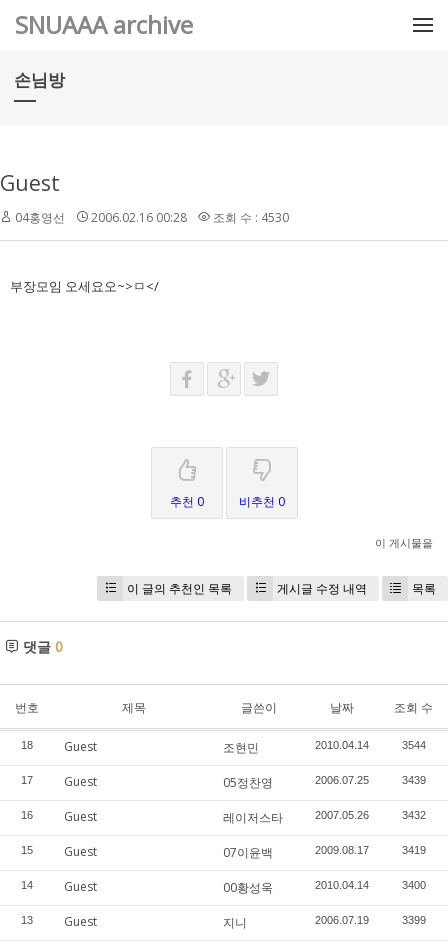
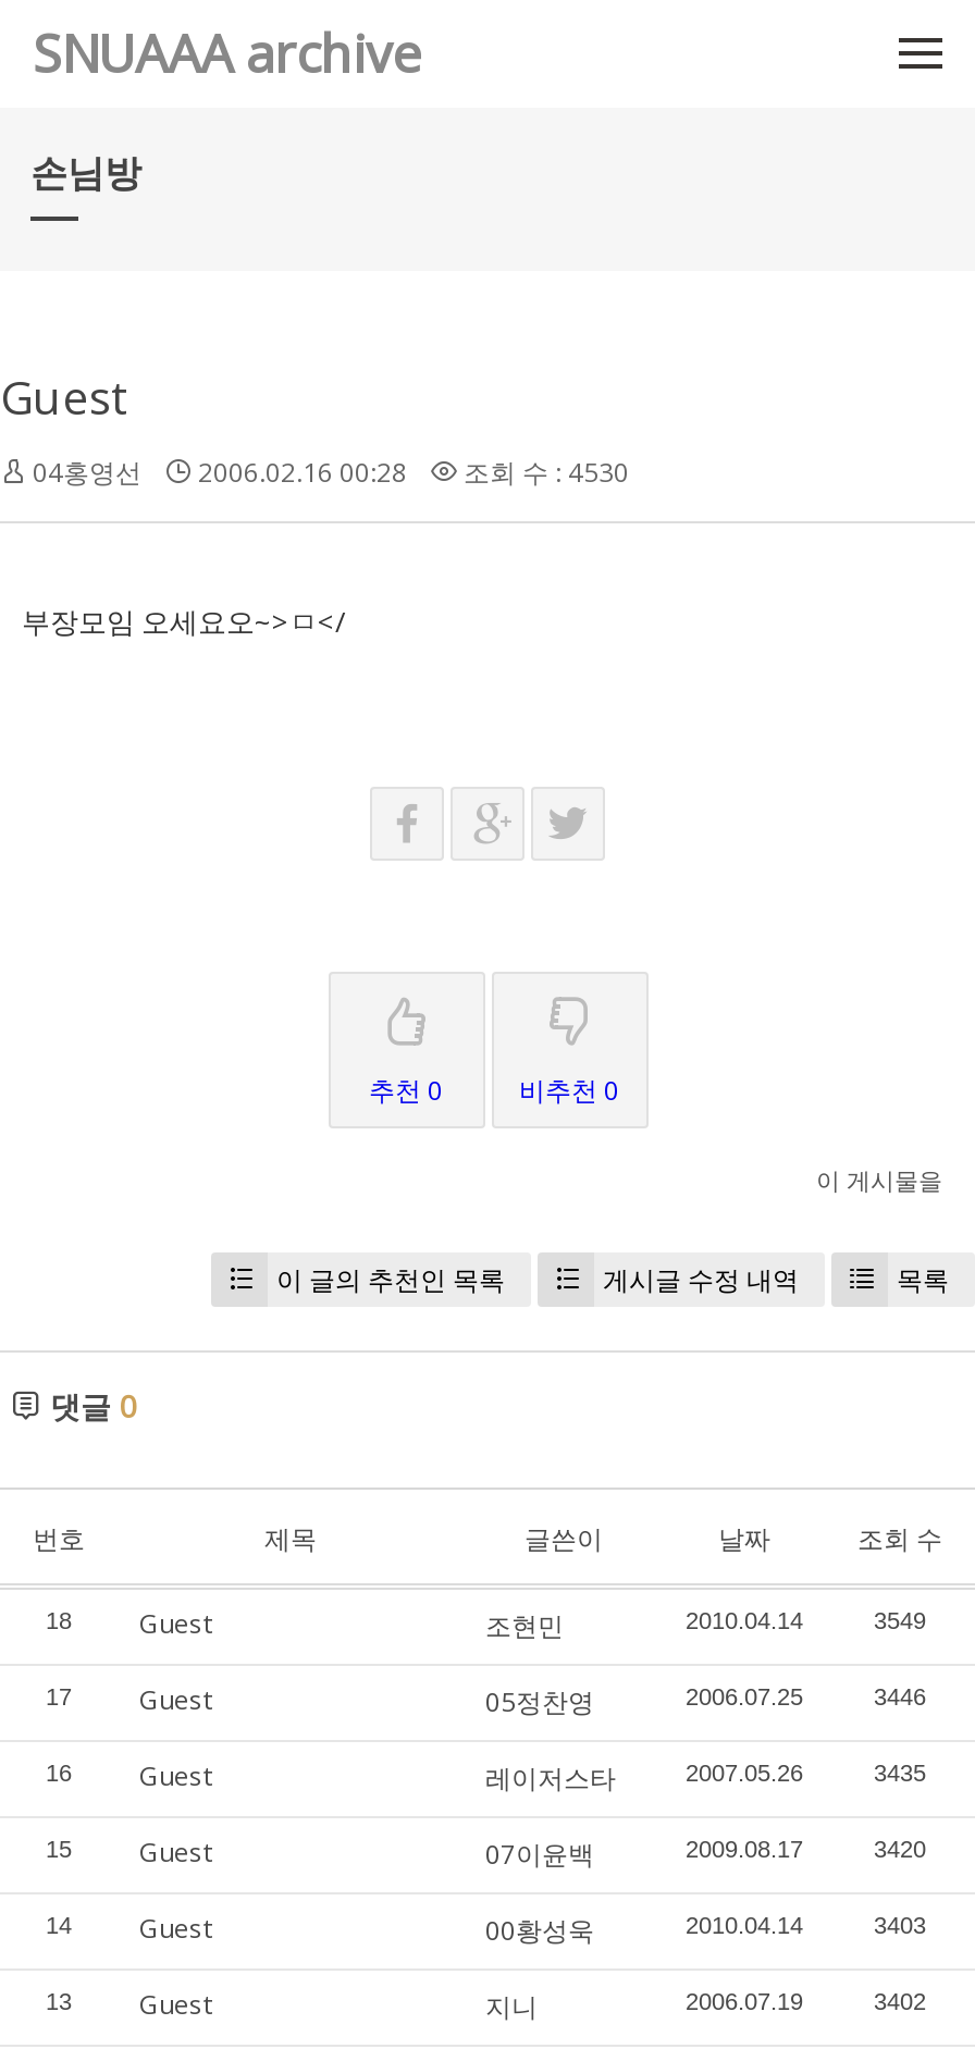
- 3544
+ 3549

- 3439
+ 3446

- 3432
+ 3435

- 3419
+ 3420

- 3400
+ 3403

- 3399
+ 3402
